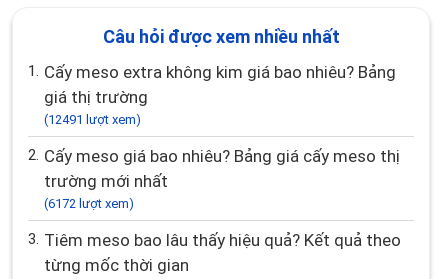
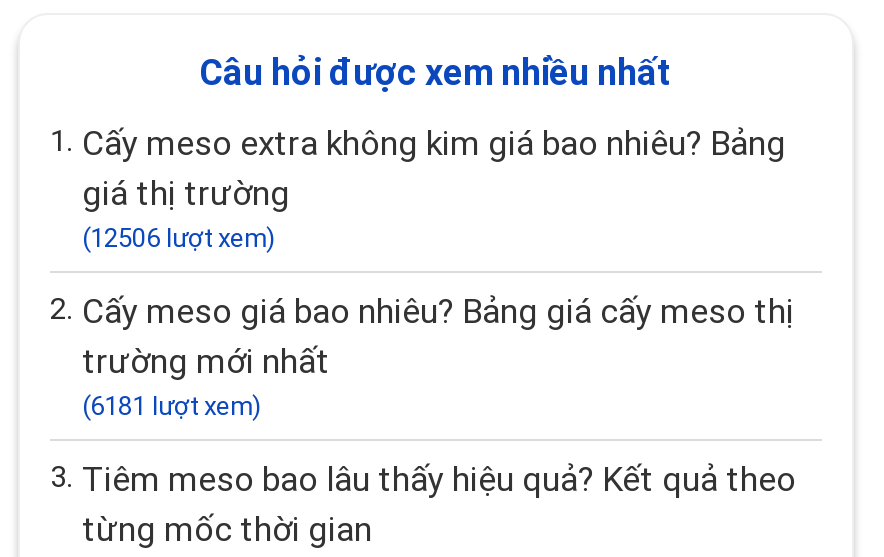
- (12491 lượt xem)
+ (12506 lượt xem)

- (6172 lượt xem)
+ (6181 lượt xem)
